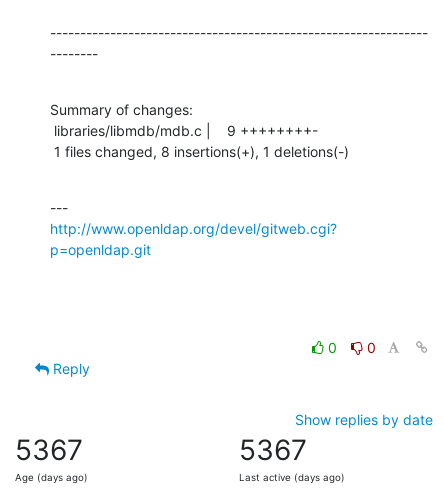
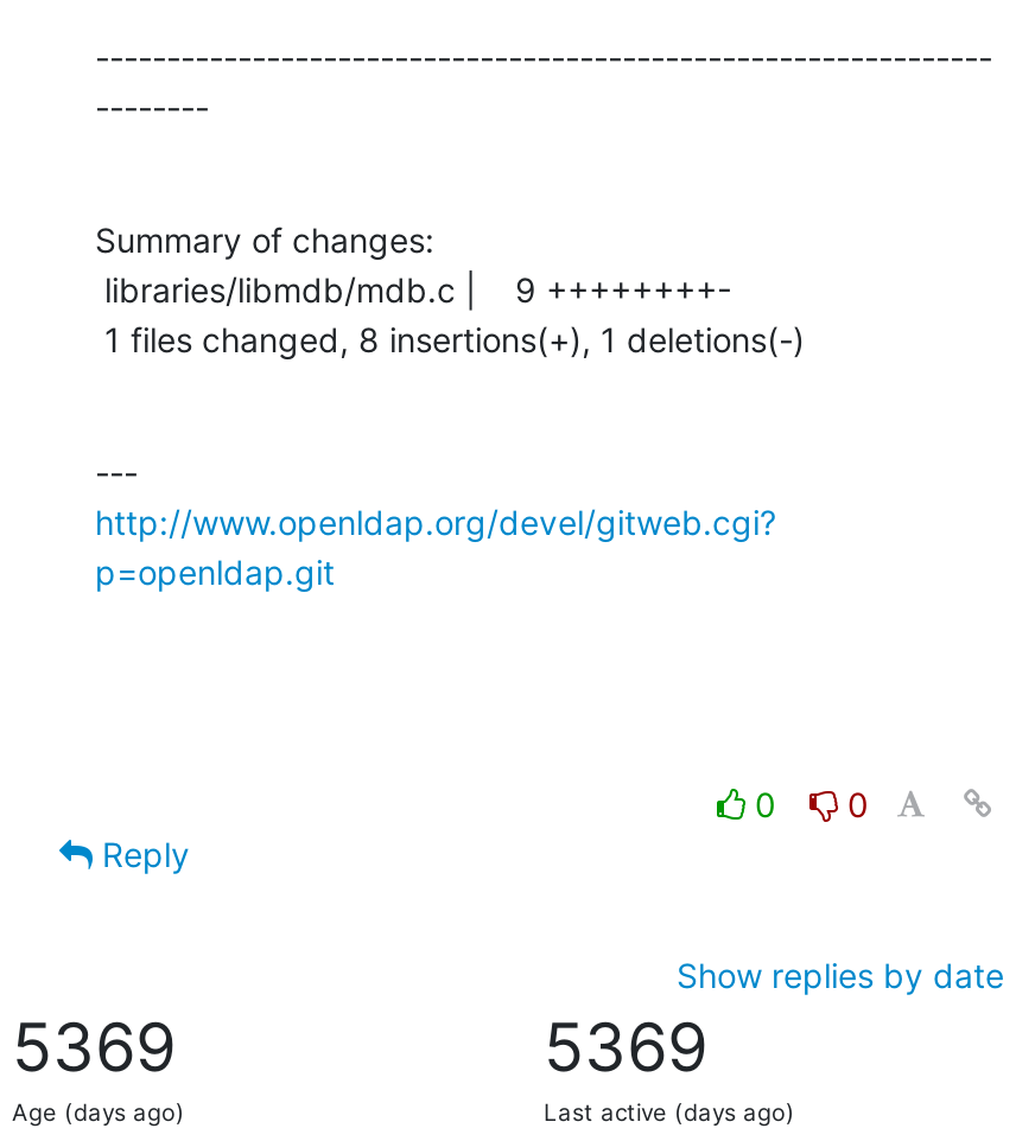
- 5367
+ 5369

- 5367
+ 5369
